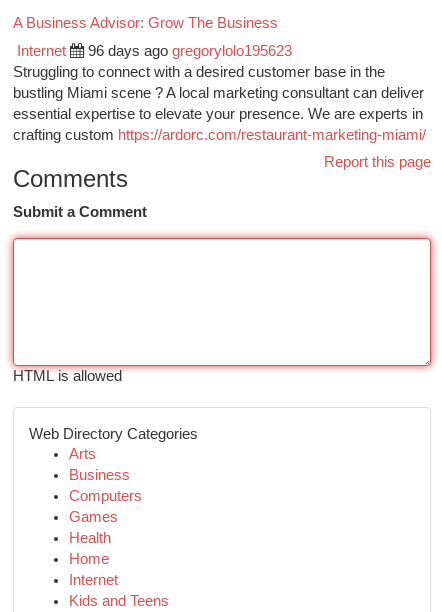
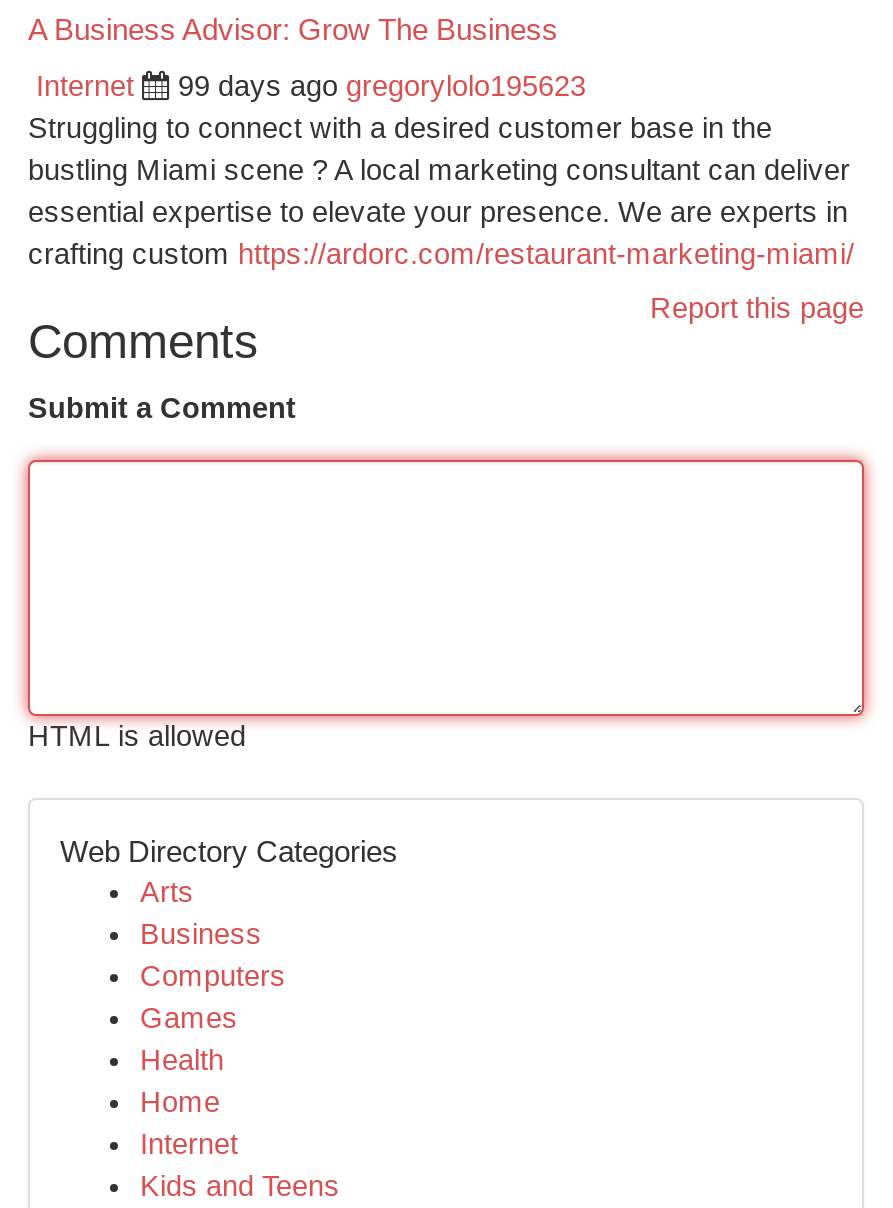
- 96 days ago gregorylolo195623
+ 99 days ago gregorylolo195623
